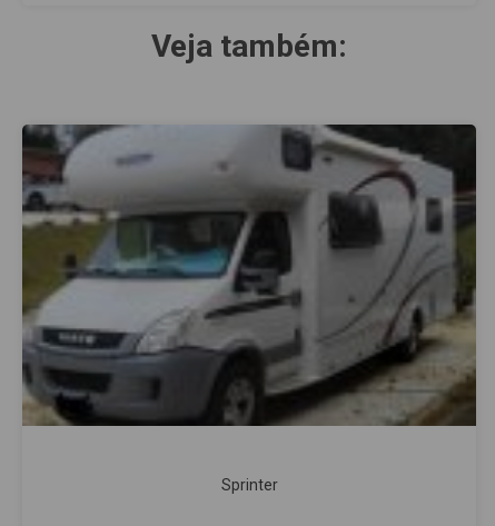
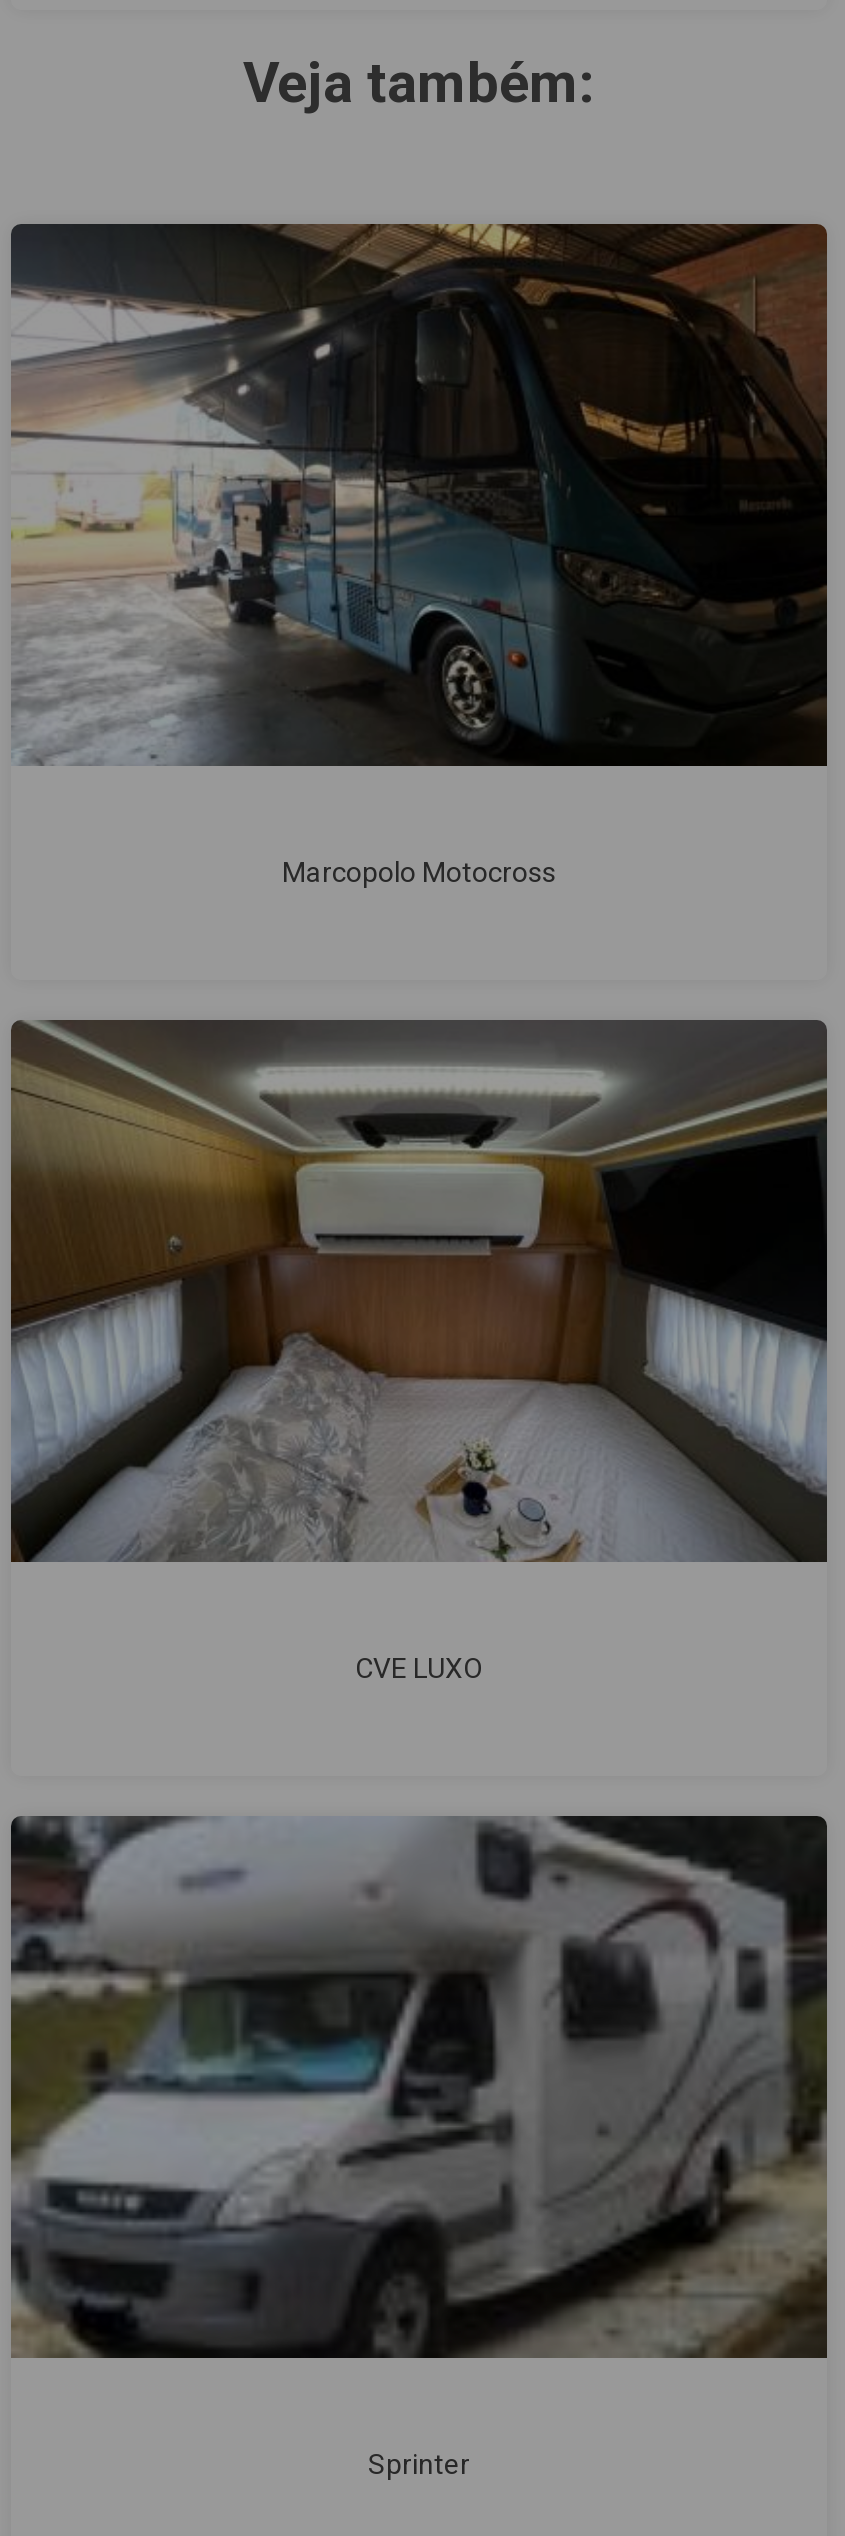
+ [image]

+ [image]

+ Marcopolo Motocross

+ CVE LUXO
